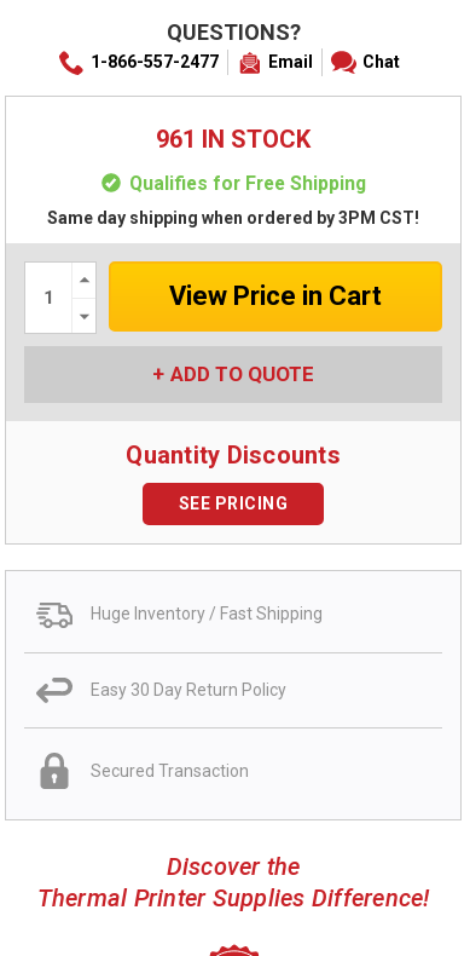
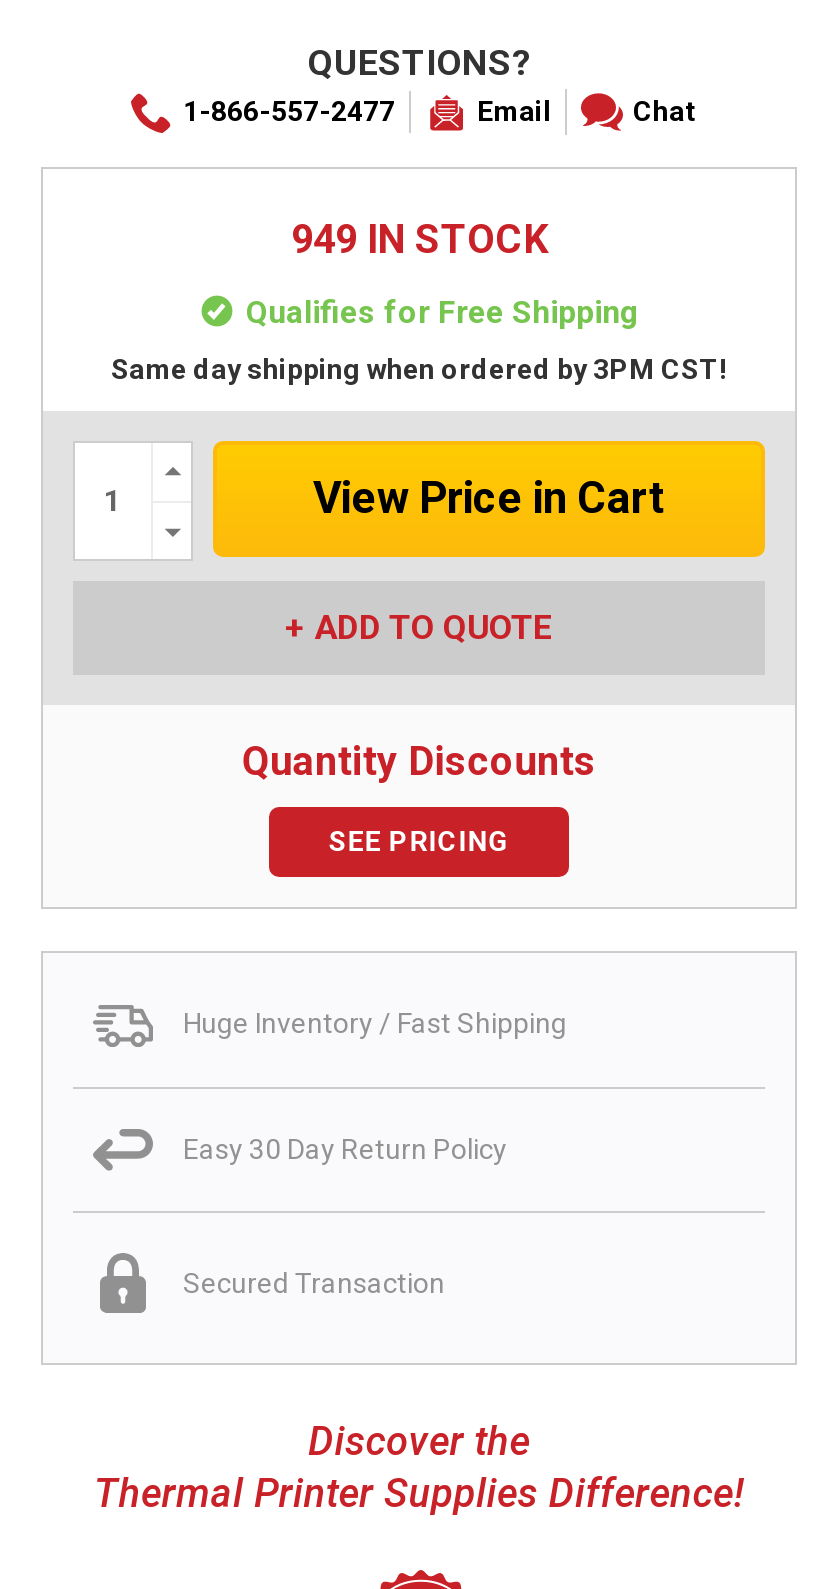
- 961 IN STOCK
+ 949 IN STOCK
